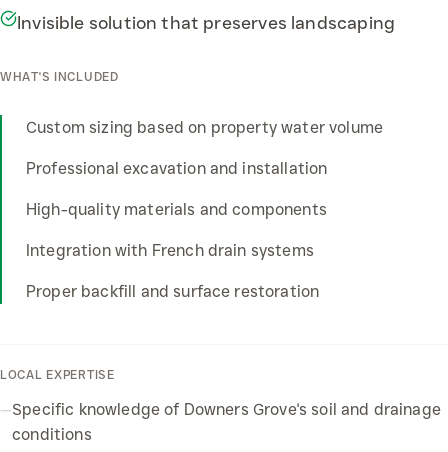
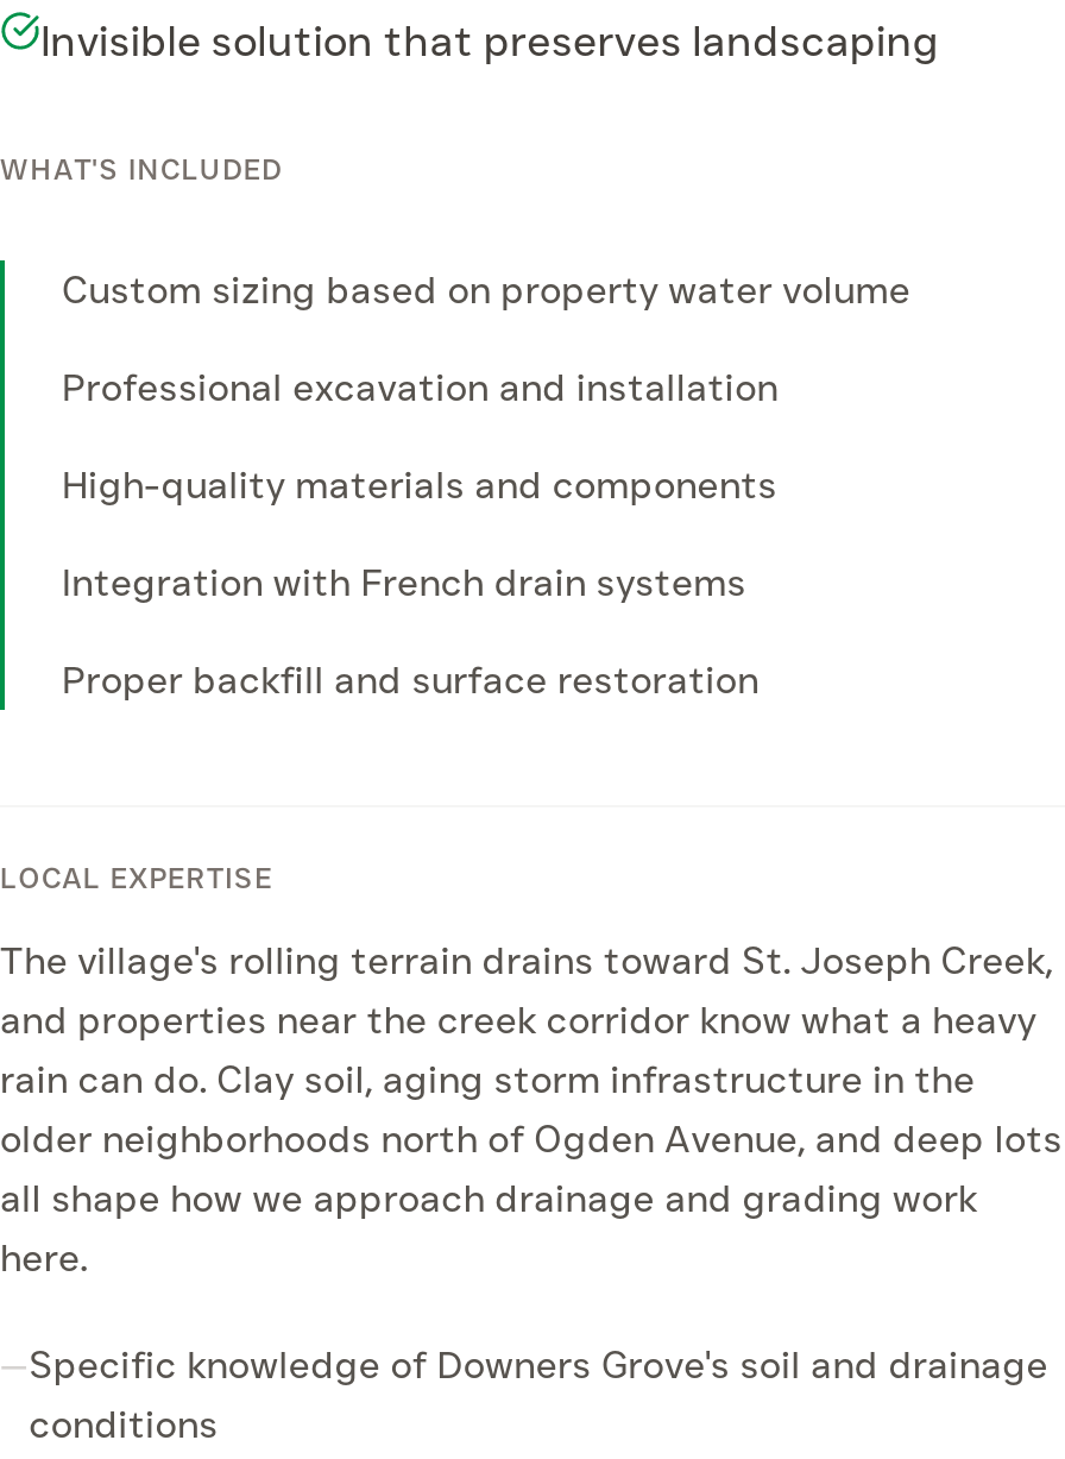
+ The village's rolling terrain drains toward St. Joseph Creek,
+ and properties near the creek corridor know what a heavy
+ rain can do. Clay soil, aging storm infrastructure in the
+ older neighborhoods north of Ogden Avenue, and deep lots
+ all shape how we approach drainage and grading work
+ here.
